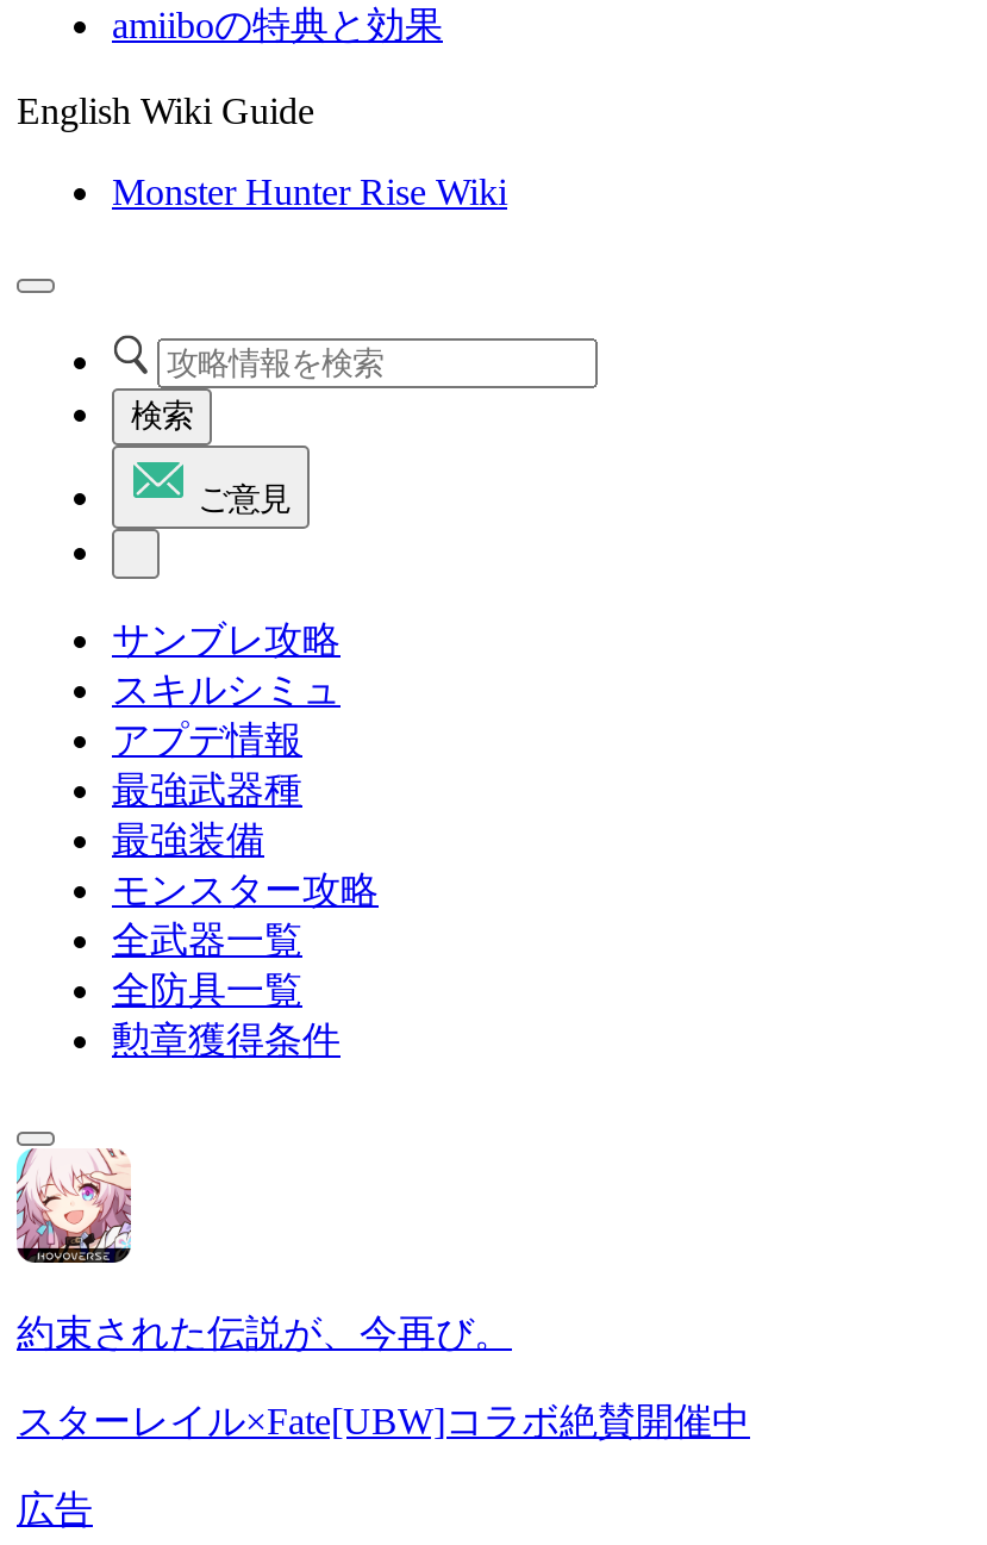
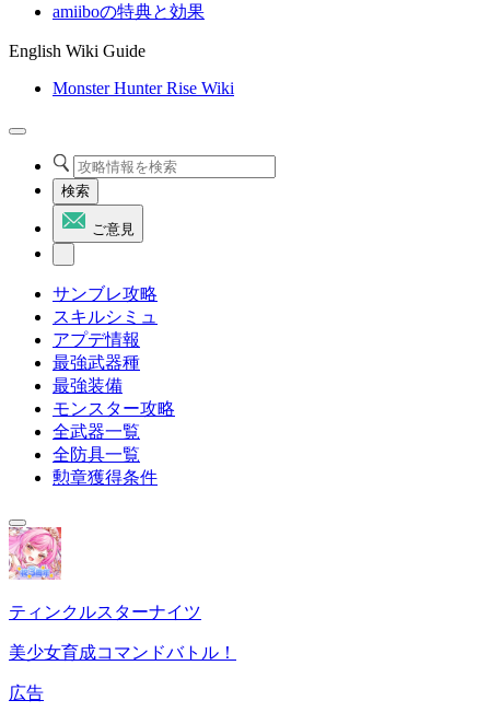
- [image]
- 約束された伝説が、今再び。
+ [image]
+ ティンクルスターナイツ

- スターレイル×Fate[UBW]コラボ絶賛開催中
+ 美少女育成コマンドバトル！
